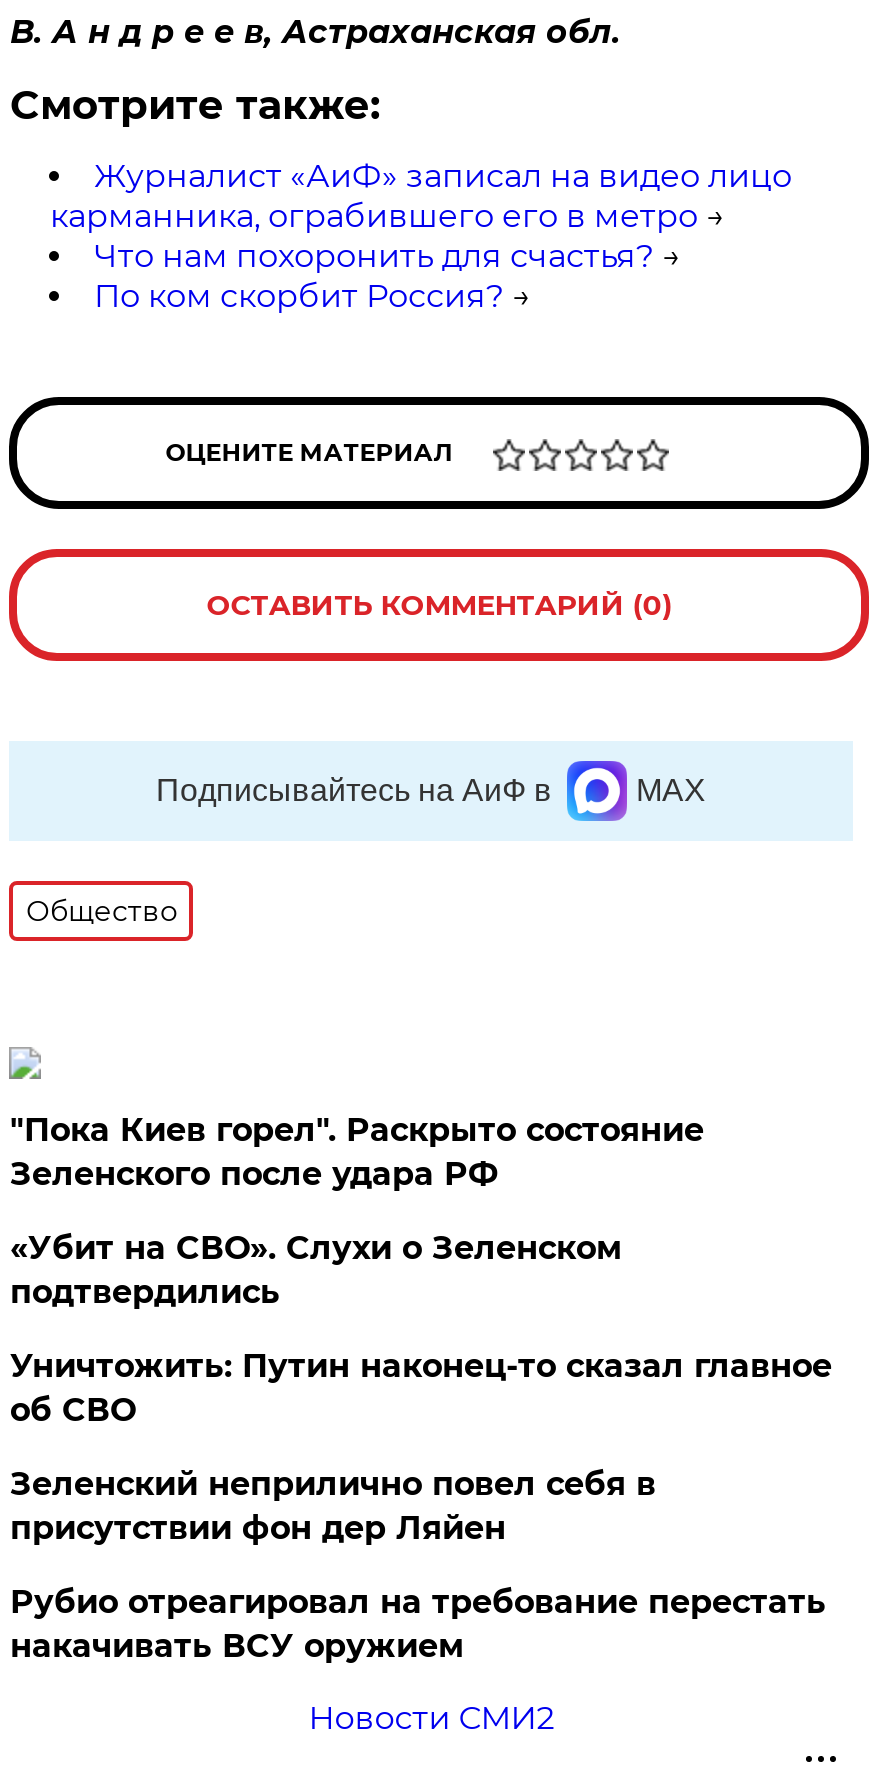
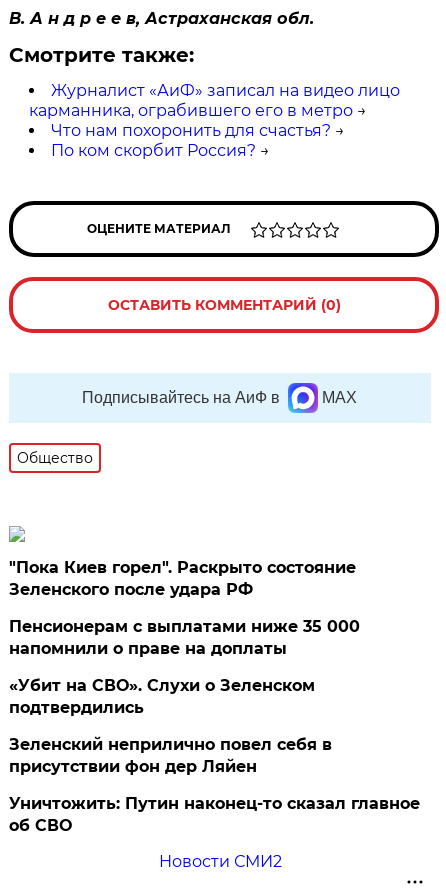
+ Пенсионерам с выплатами ниже 35 000
+ напомнили о праве на доплаты

moved down: «Убит на СВО». Слухи о Зеленском | подтвердились

moved down: Уничтожить: Путин наконец-то сказал главное | об СВО

- Рубио отреагировал на требование перестать
- накачивать ВСУ оружием
